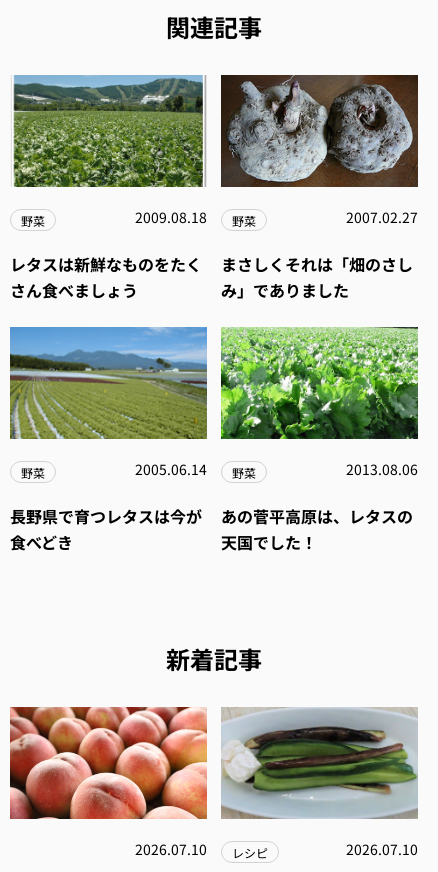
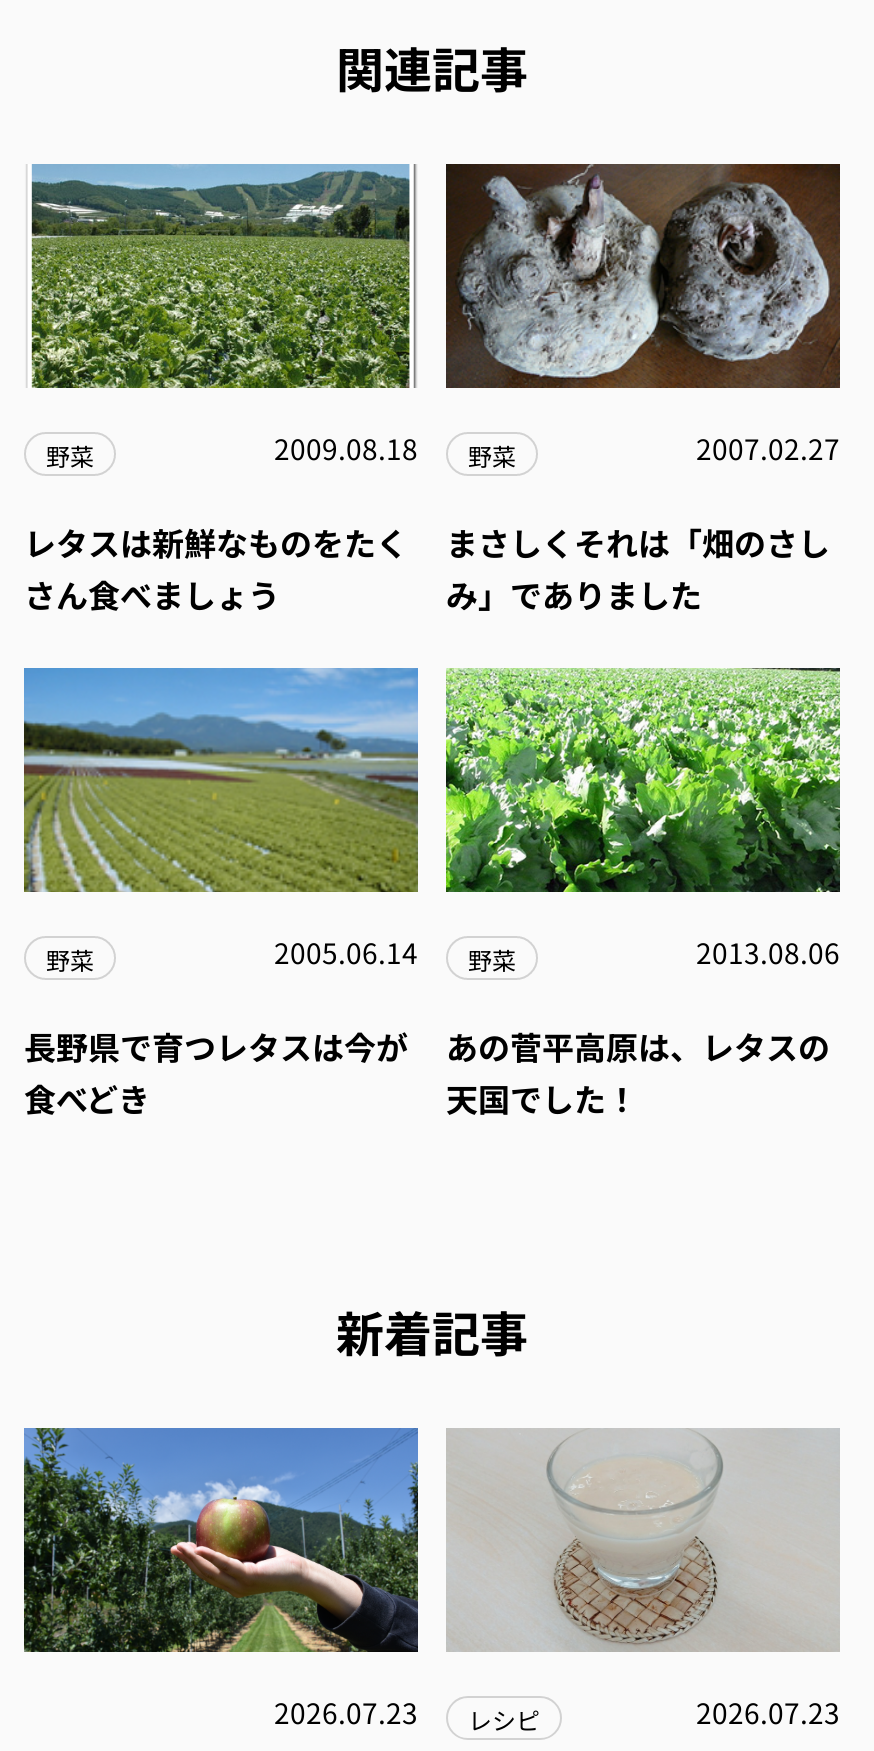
- [image]
- 2026.07.10 レシピ
+ [image]
+ 2026.07.23 レシピ

- [image]
- 2026.07.10
+ [image]
+ 2026.07.23
